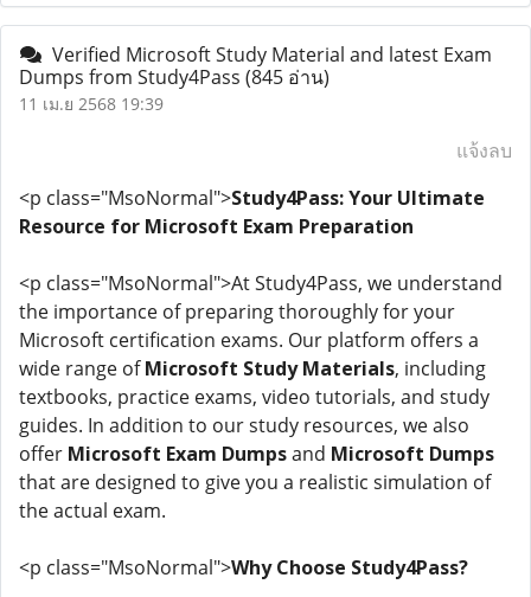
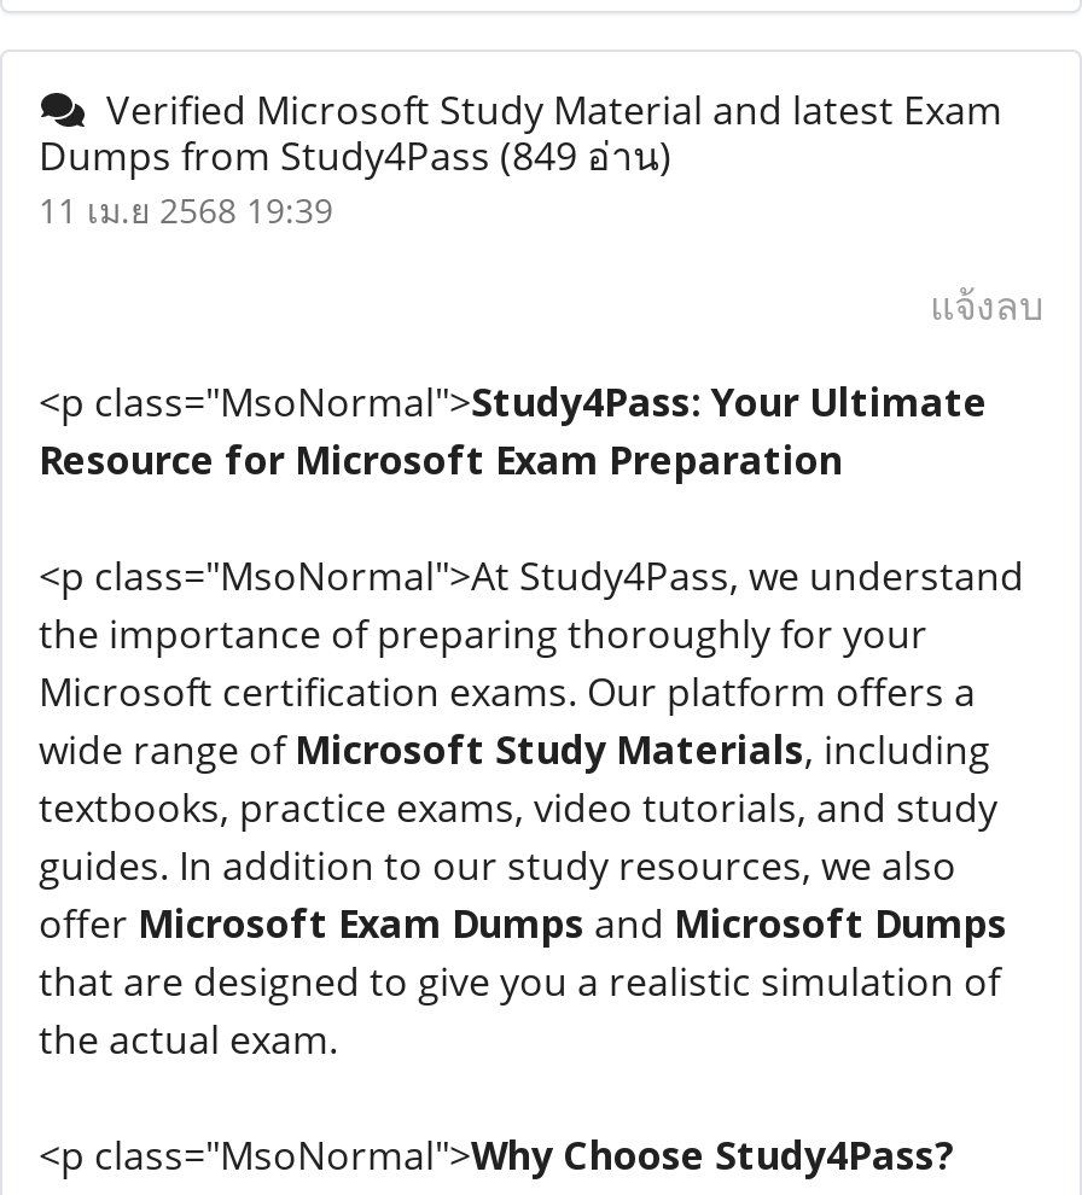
- Dumps from Study4Pass (845 อ่าน)
+ Dumps from Study4Pass (849 อ่าน)
